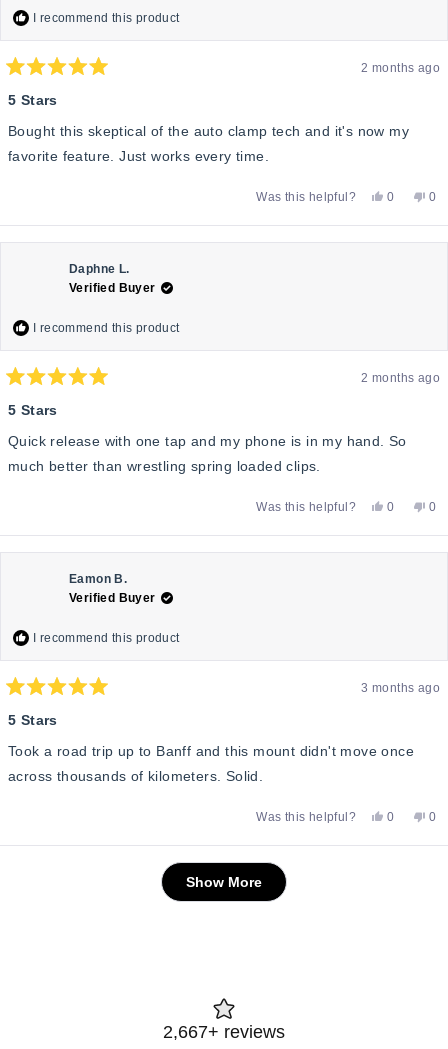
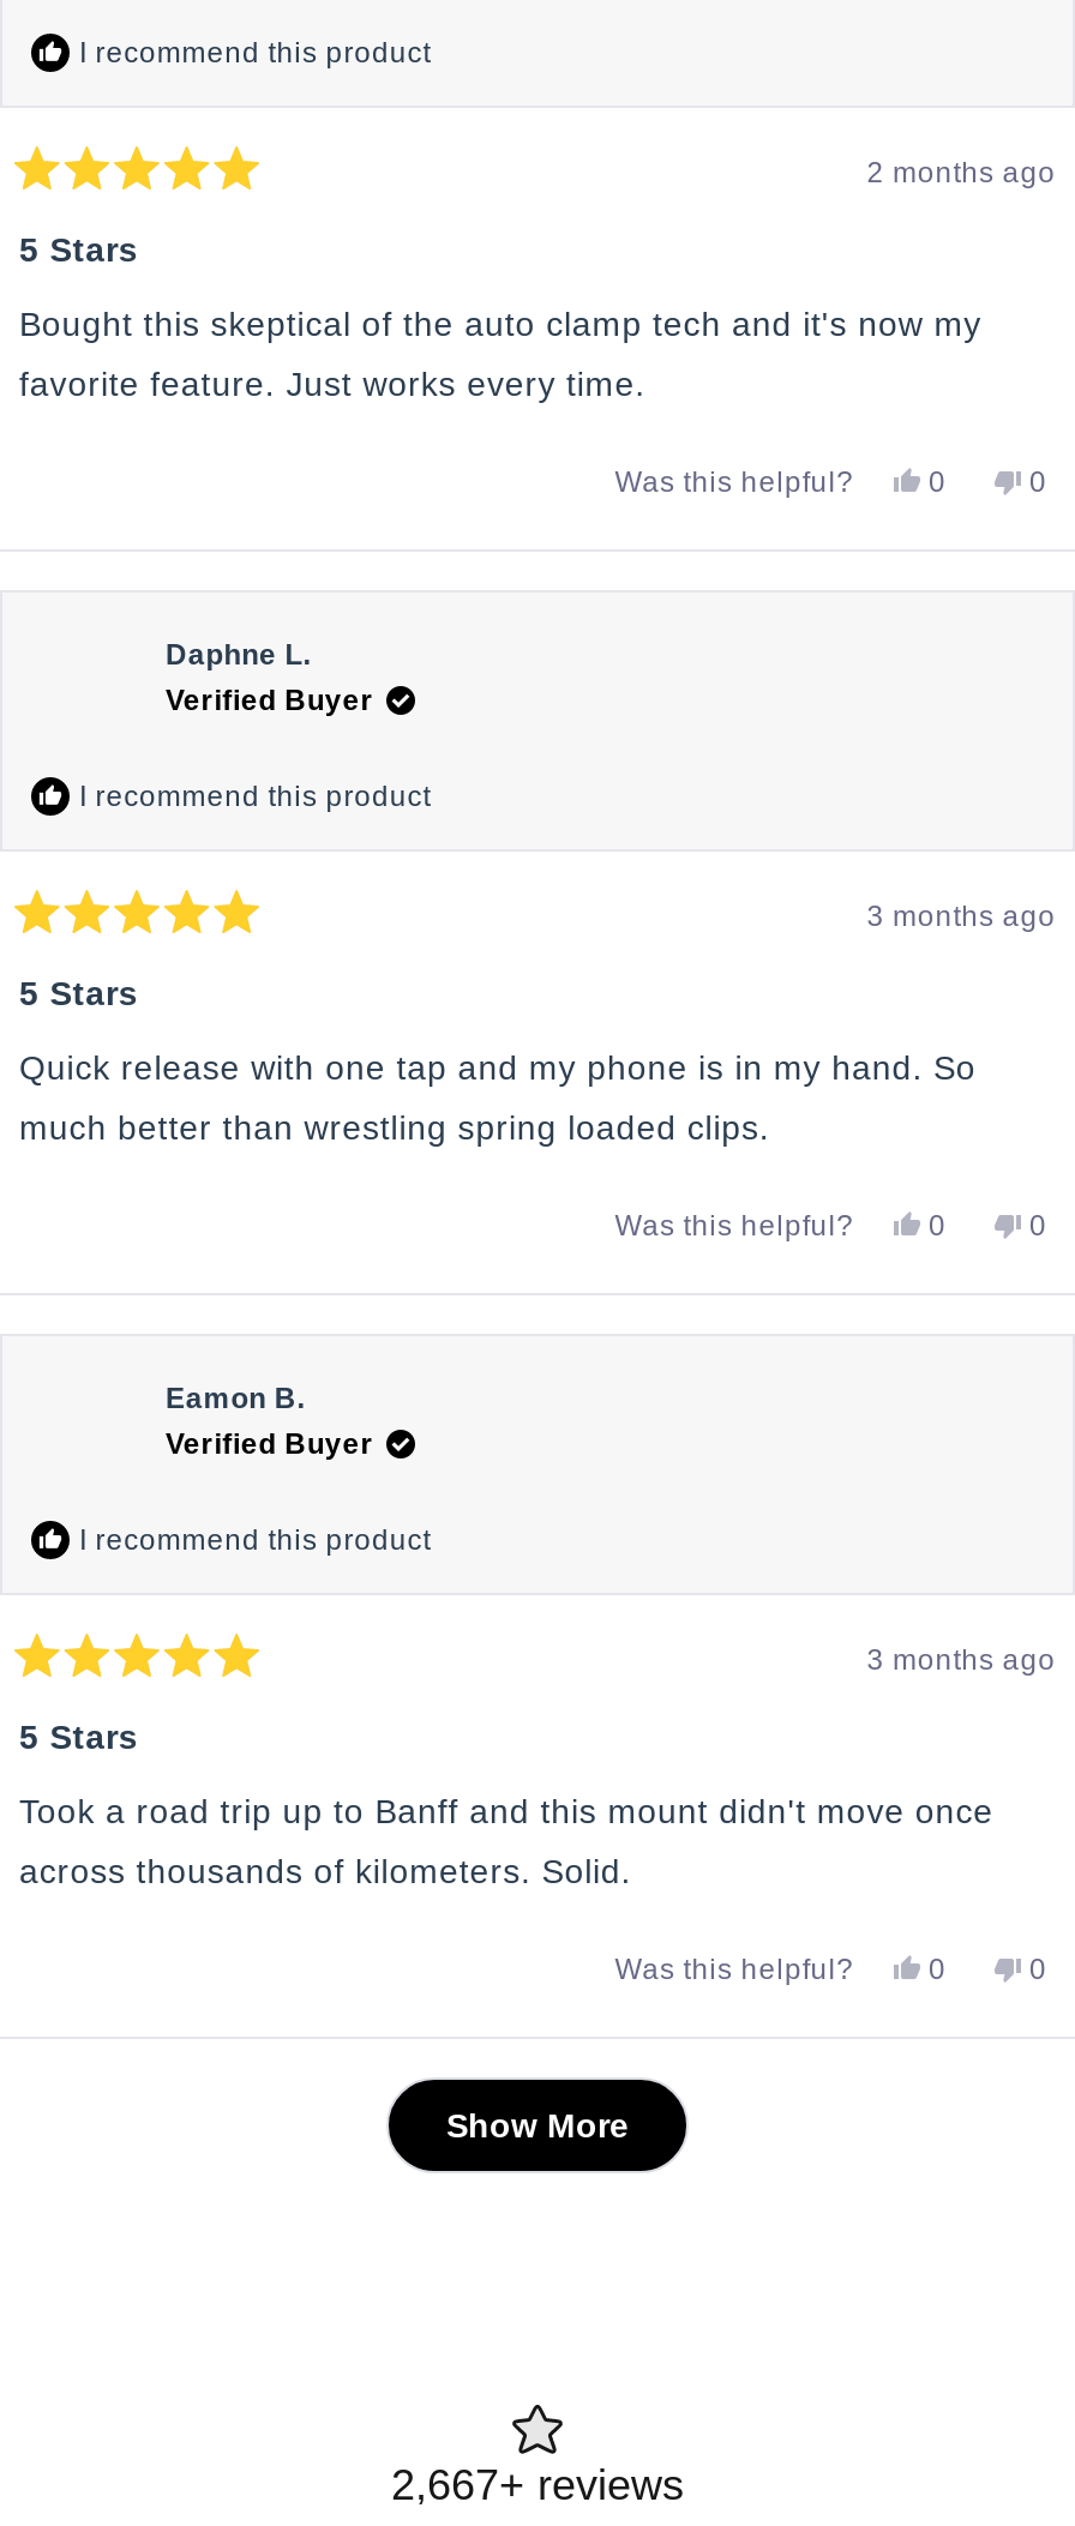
- 2 months ago
+ 3 months ago
